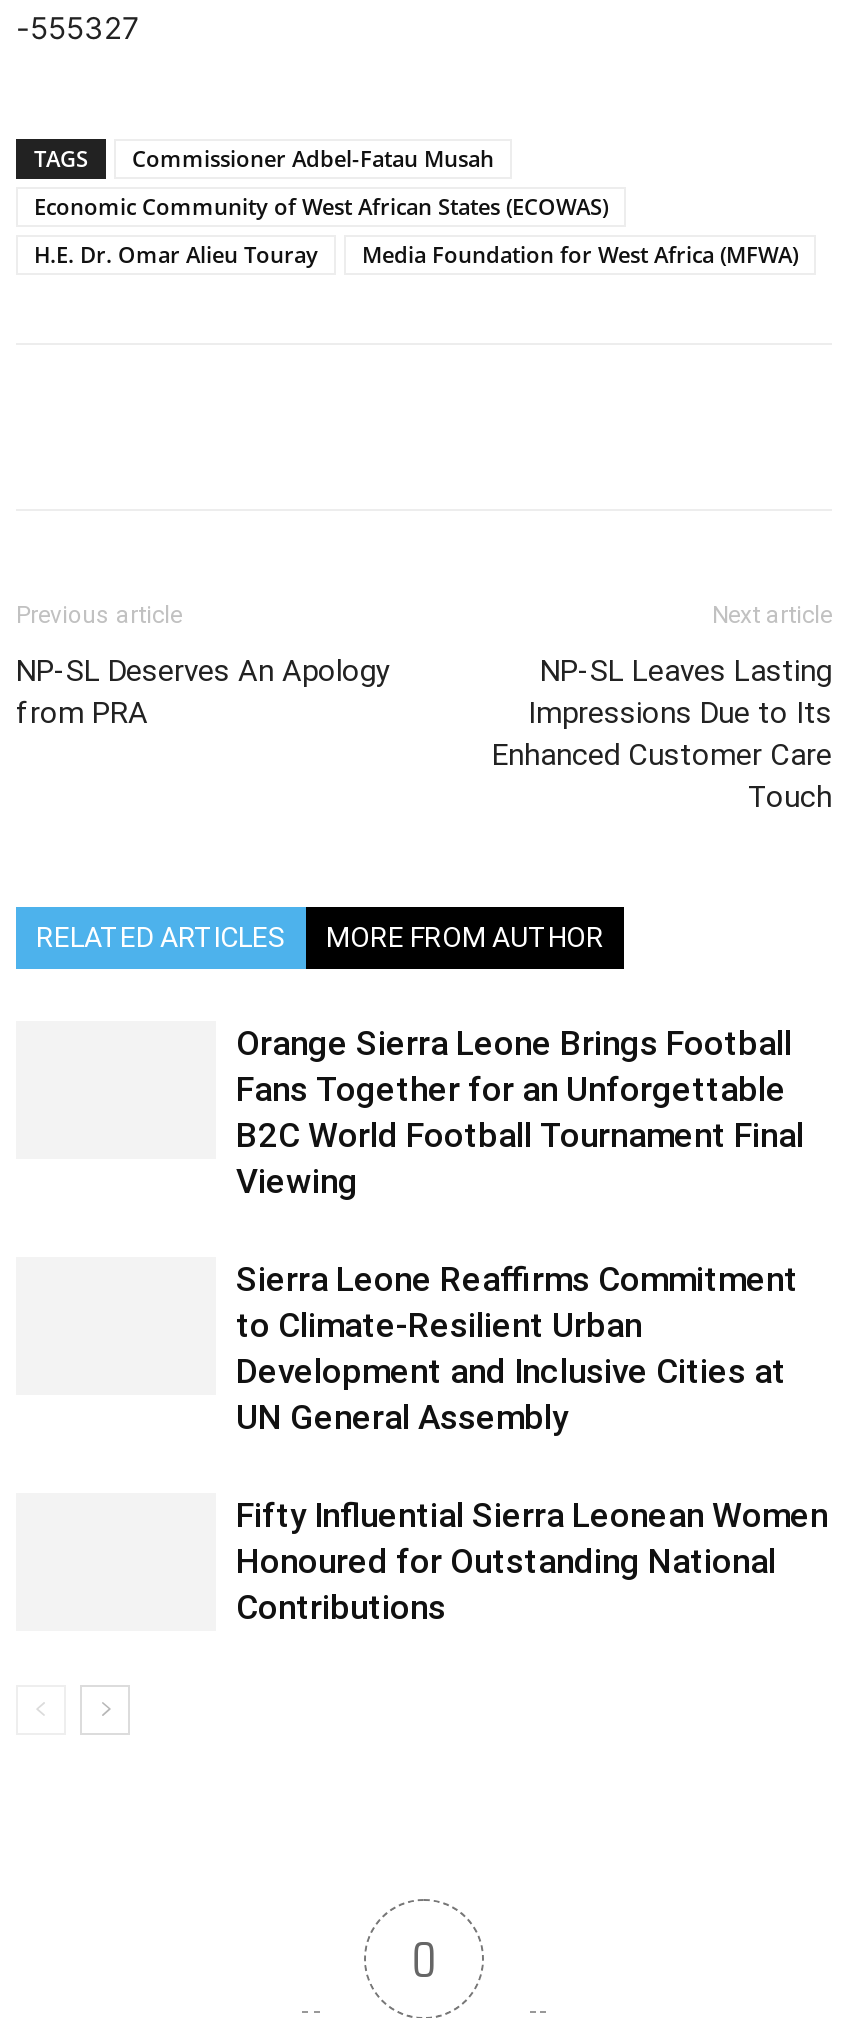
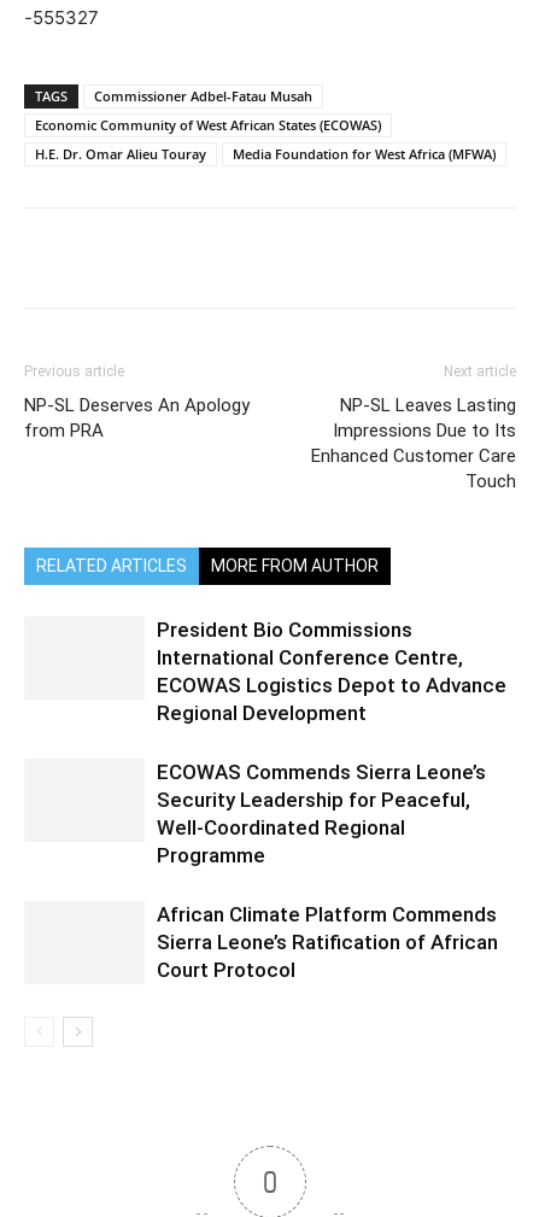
- Orange Sierra Leone Brings Football
- Fans Together for an Unforgettable
- B2C World Football Tournament Final
- Viewing
+ President Bio Commissions
+ International Conference Centre,
+ ECOWAS Logistics Depot to Advance
+ Regional Development

- Sierra Leone Reaffirms Commitment
- to Climate-Resilient Urban
- Development and Inclusive Cities at
- UN General Assembly
+ ECOWAS Commends Sierra Leone’s
+ Security Leadership for Peaceful,
+ Well-Coordinated Regional
+ Programme

- Fifty Influential Sierra Leonean Women
- Honoured for Outstanding National
- Contributions
+ African Climate Platform Commends
+ Sierra Leone’s Ratification of African
+ Court Protocol
